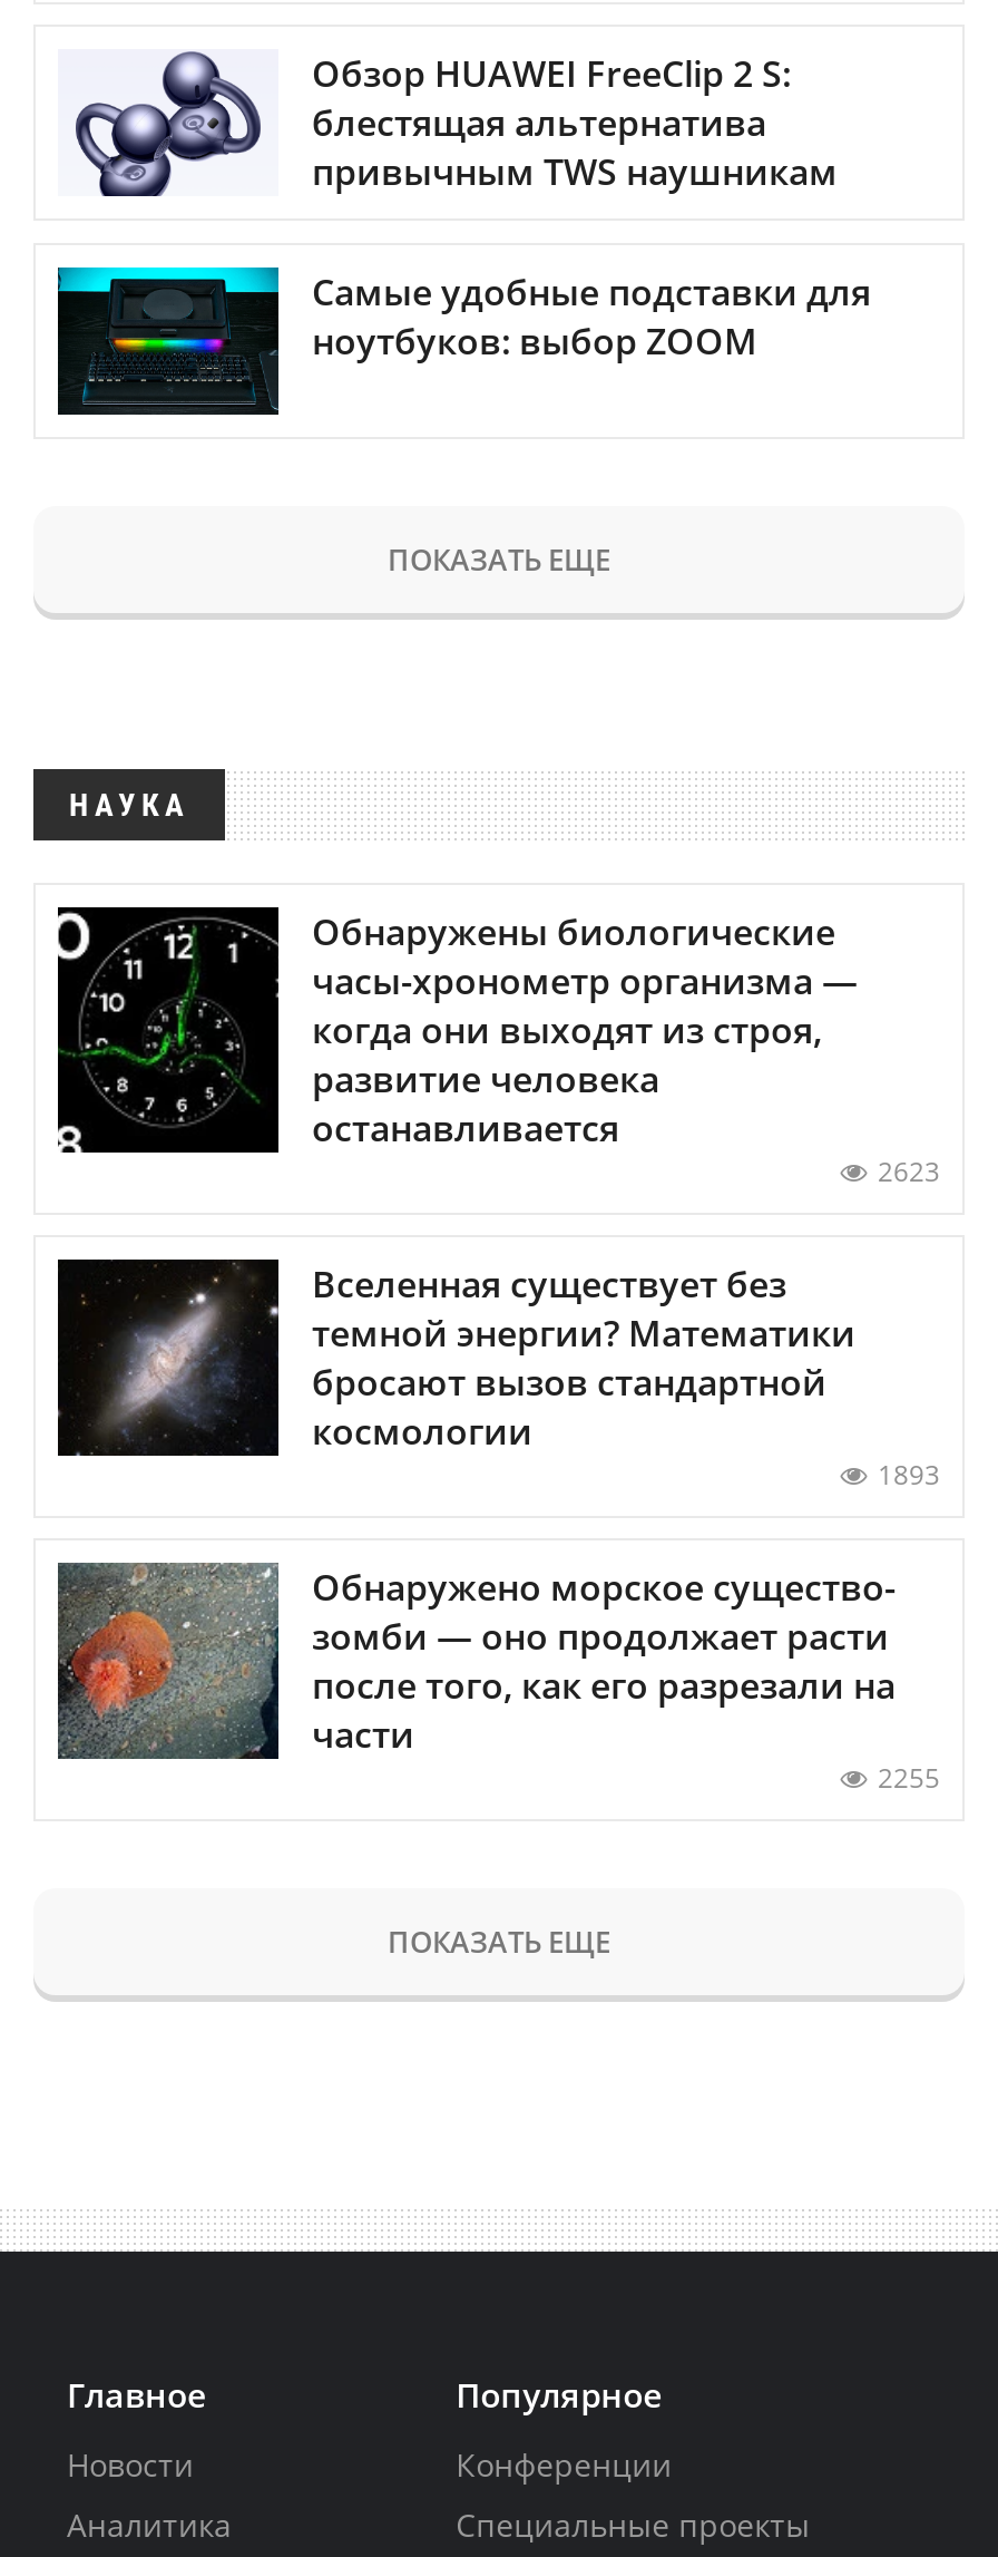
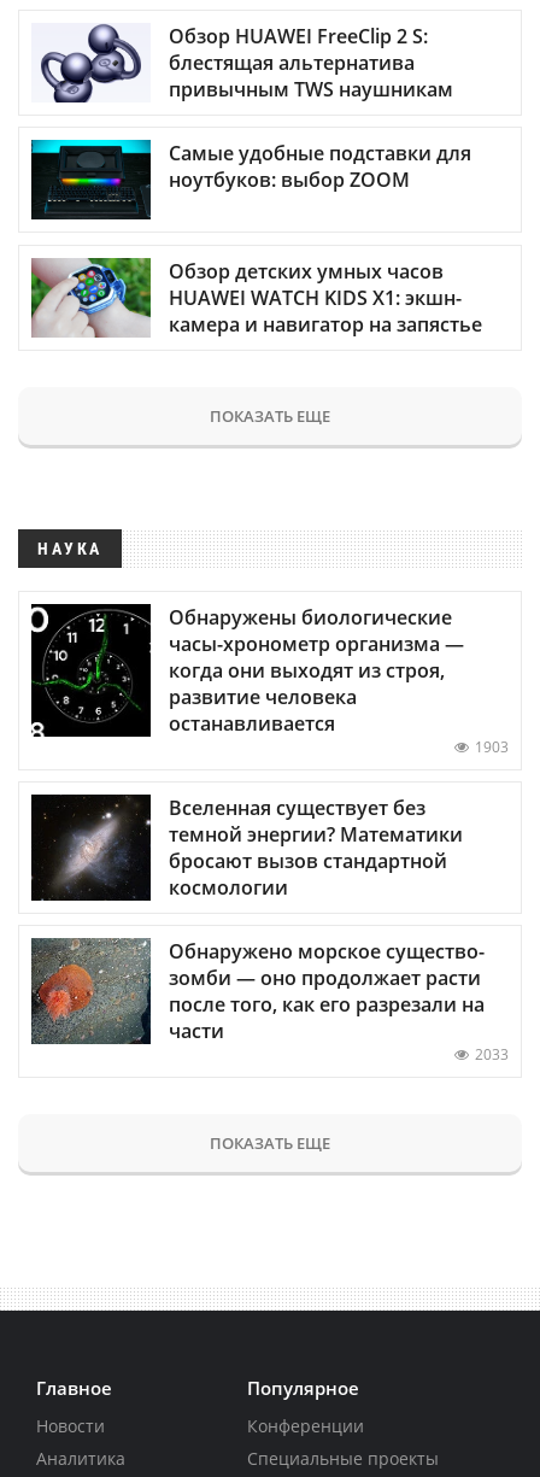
+ [image]
+ Обзор детских умных часов
+ HUAWEI WATCH KIDS X1: экшн-
+ камера и навигатор на запястье

moved down: [image] | ПОКАЗАТЬ ЕЩЕ | НАУКА | Обнаружены биологические | часы-хронометр организма — | когда они выходят из строя, | развитие человека | останавливается

- 2623
+ 1903

moved down: [image] | Вселенная существует без | темной энергии? Математики | бросают вызов стандартной | космологии

- 1893

- 2255
+ 2033
